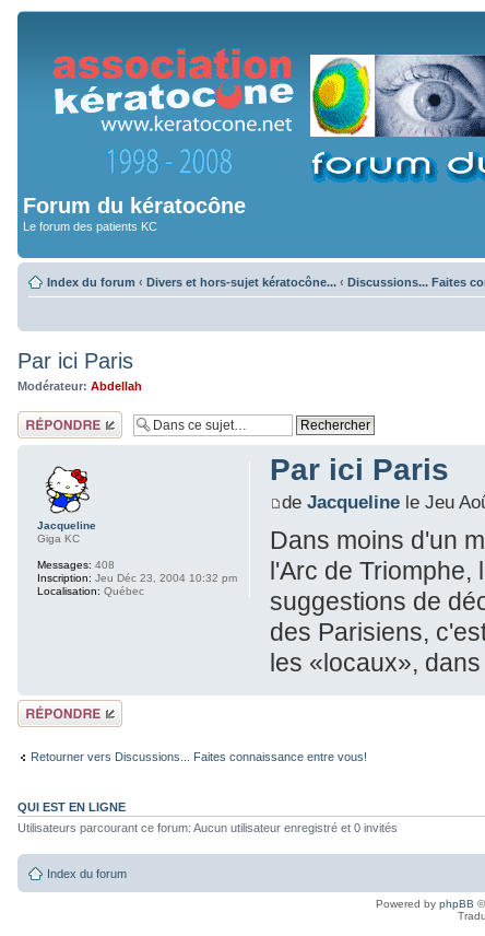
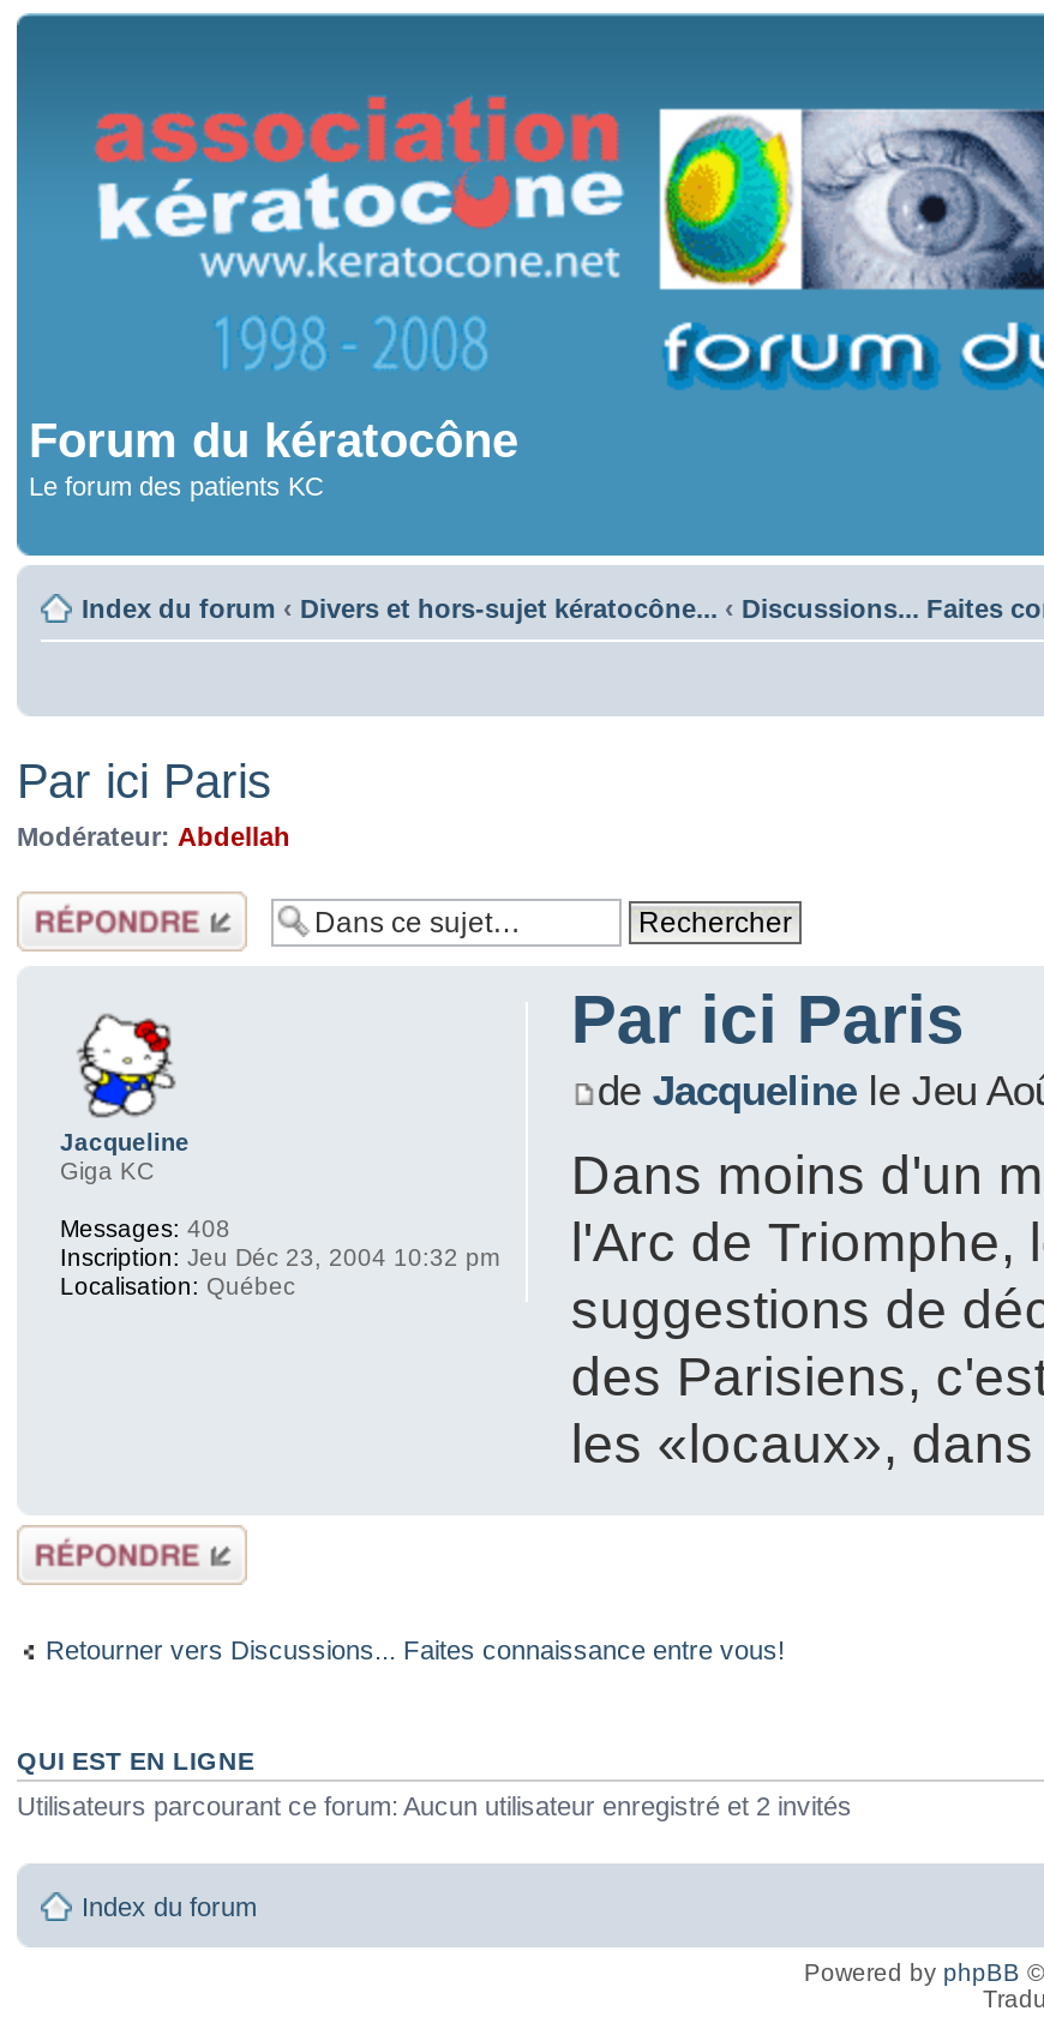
- Utilisateurs parcourant ce forum: Aucun utilisateur enregistré et 0 invités
+ Utilisateurs parcourant ce forum: Aucun utilisateur enregistré et 2 invités
